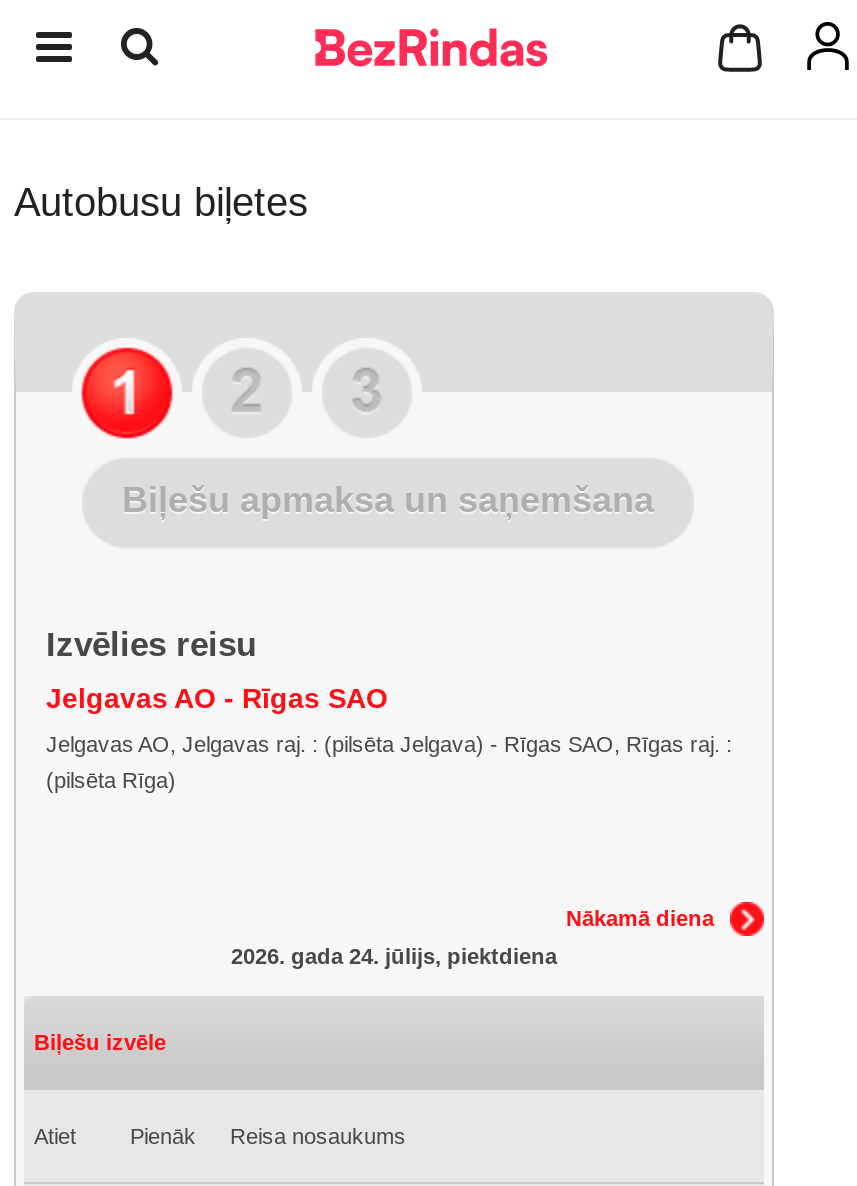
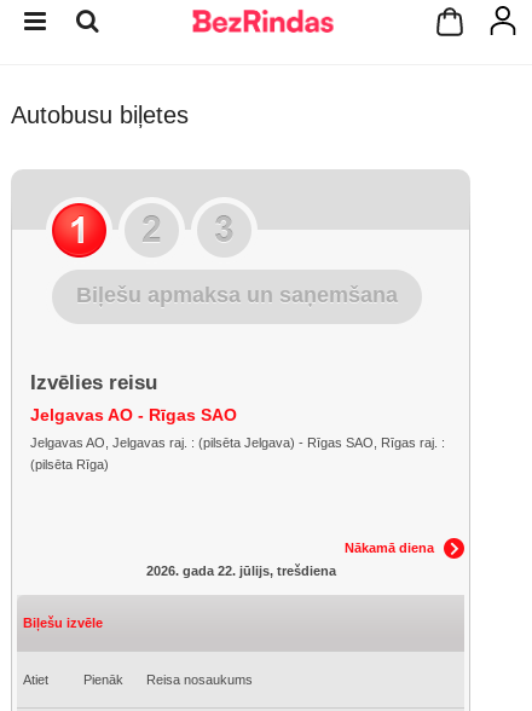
- 2026. gada 24. jūlijs, piektdiena
+ 2026. gada 22. jūlijs, trešdiena
